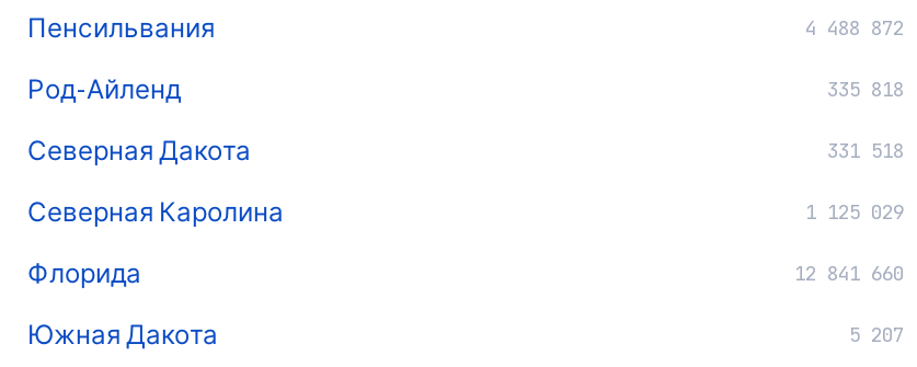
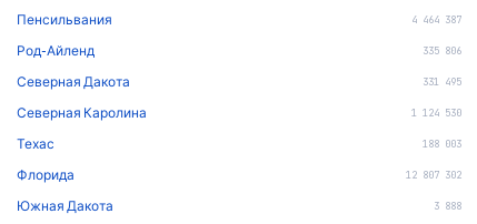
- 4 488 872
+ 4 464 387

- 335 818
+ 335 806

- 331 518
+ 331 495

- 1 125 029
+ 1 124 530
+ Техас
+ 188 003

- 12 841 660
+ 12 807 302

- 5 207
+ 3 888
